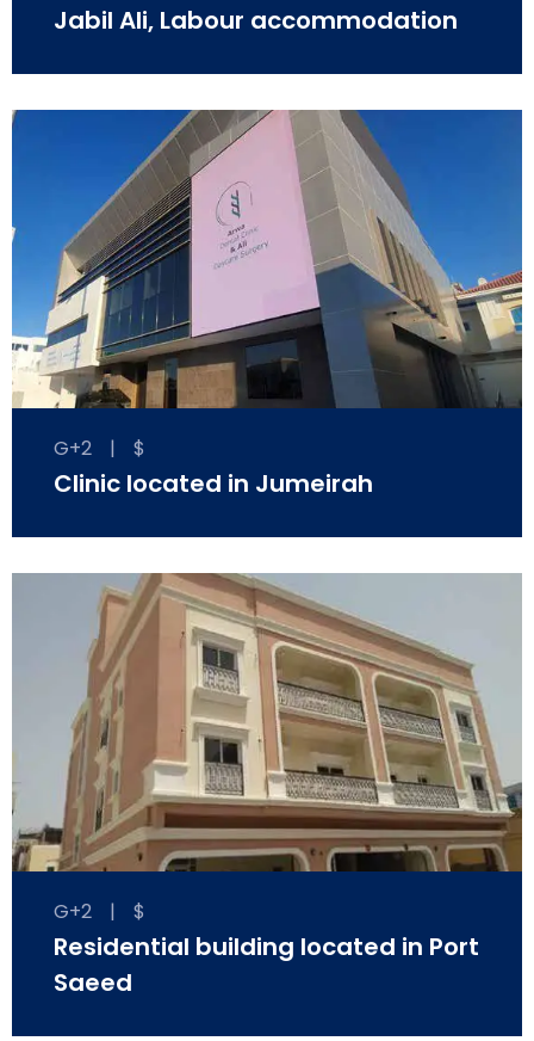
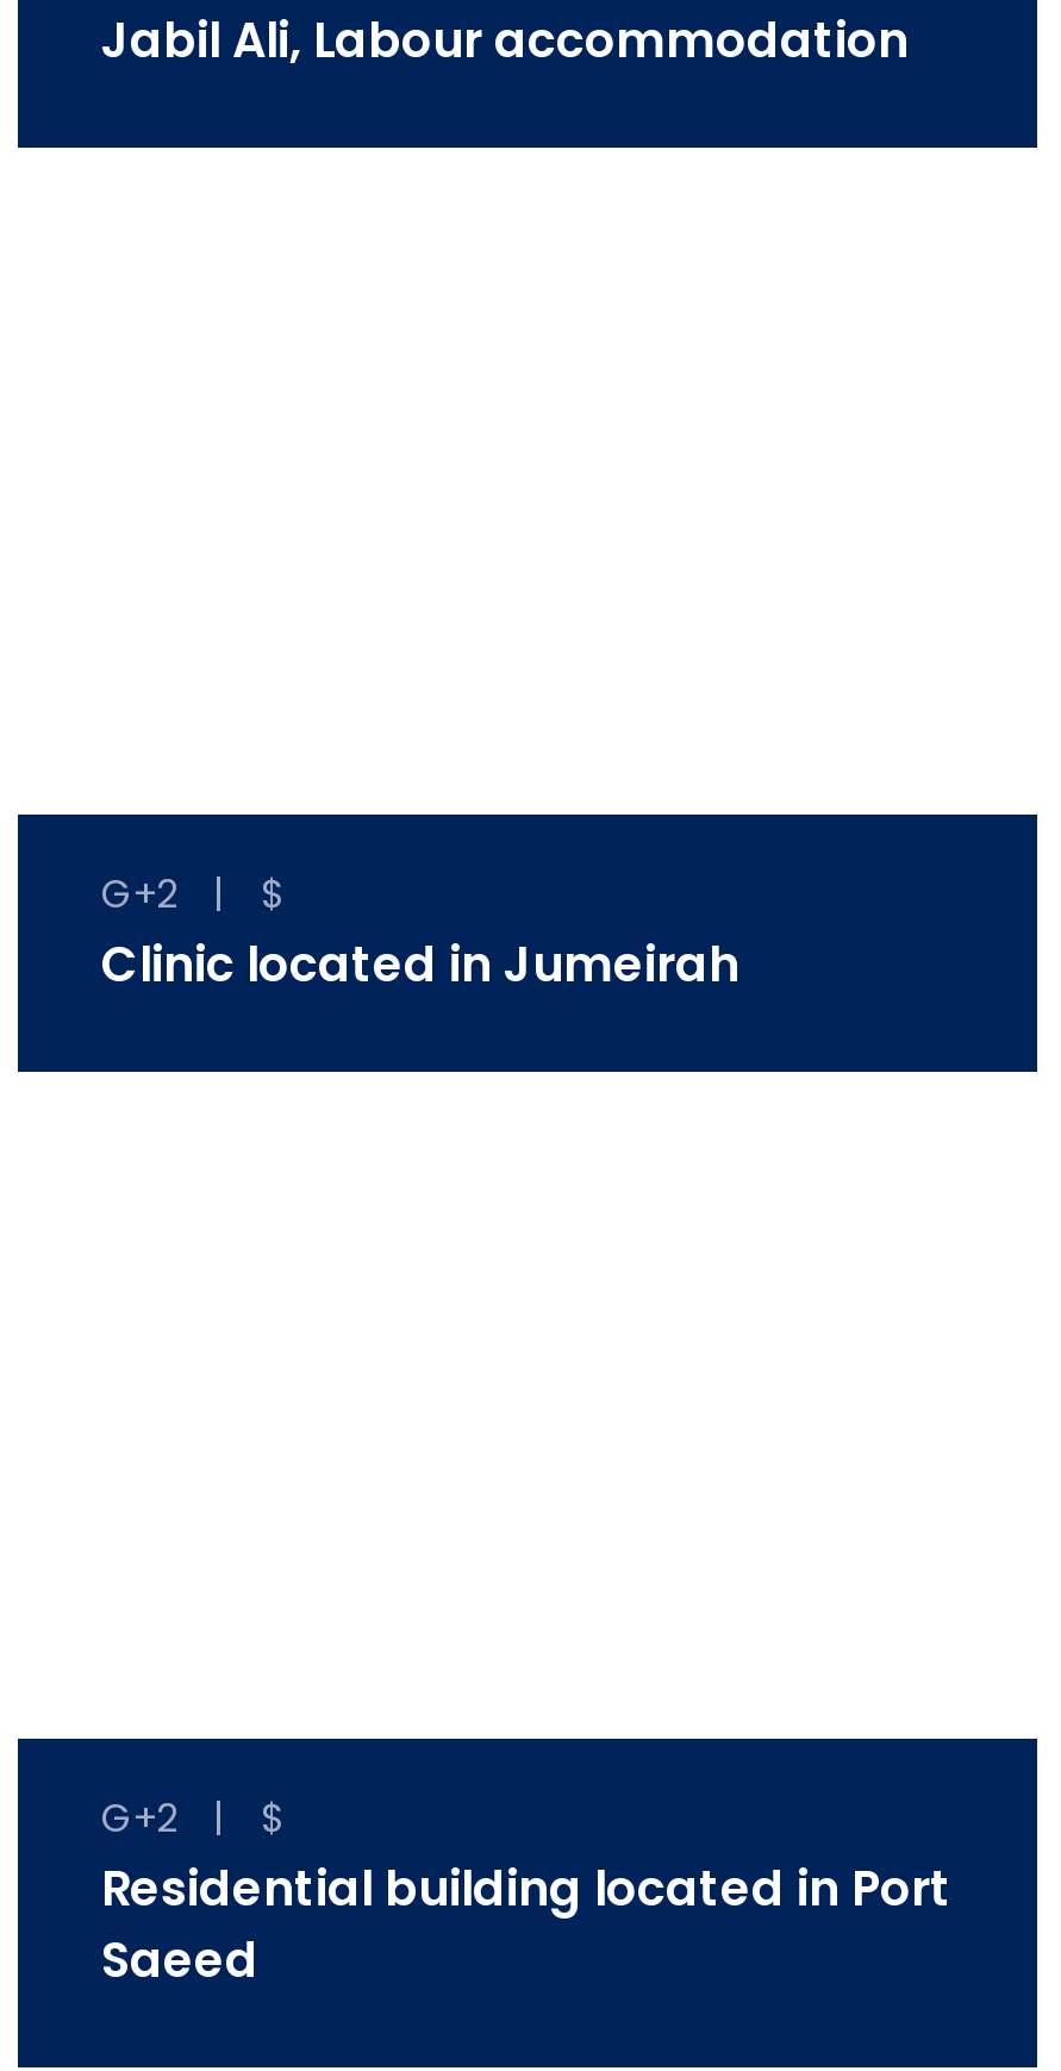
- [image]

- [image]
